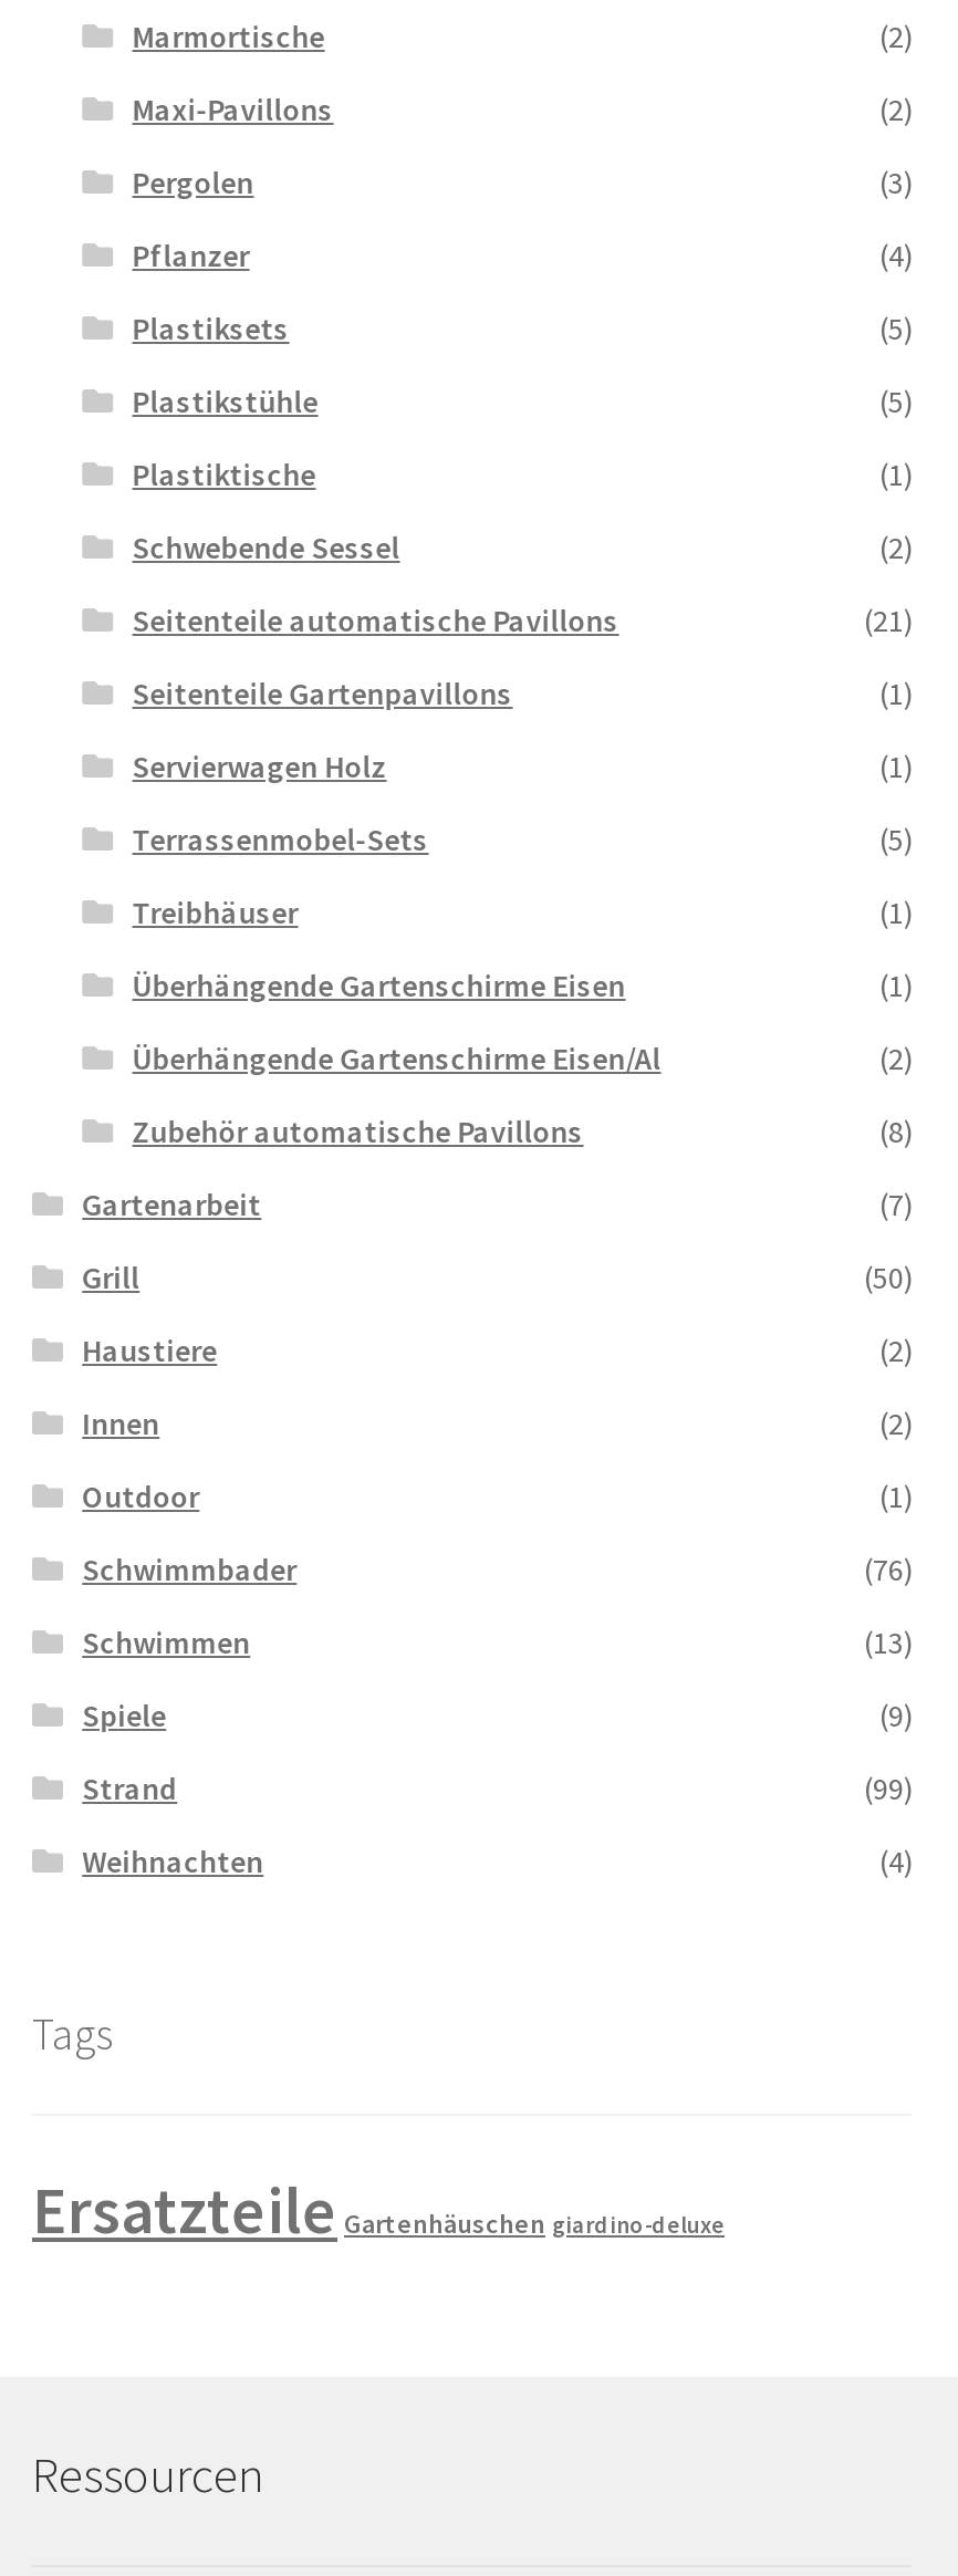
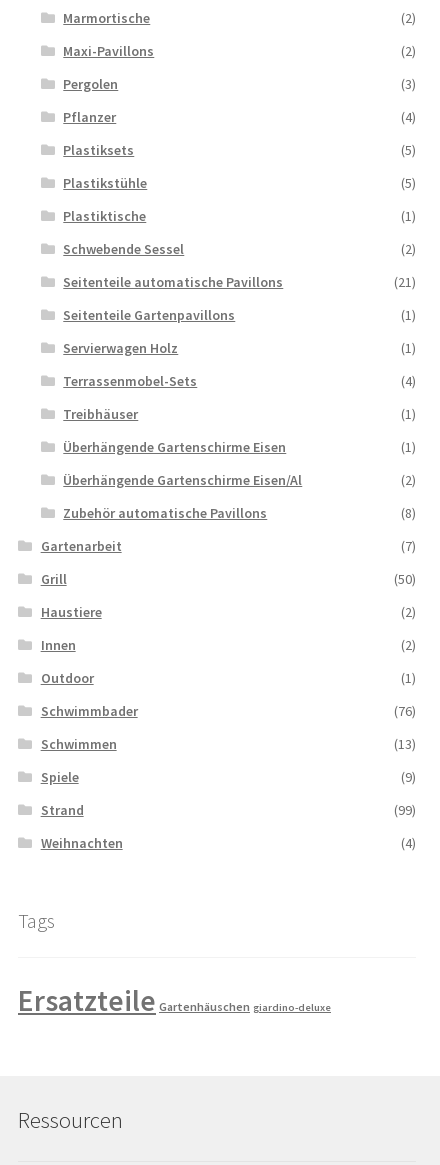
- (5)
+ (4)
